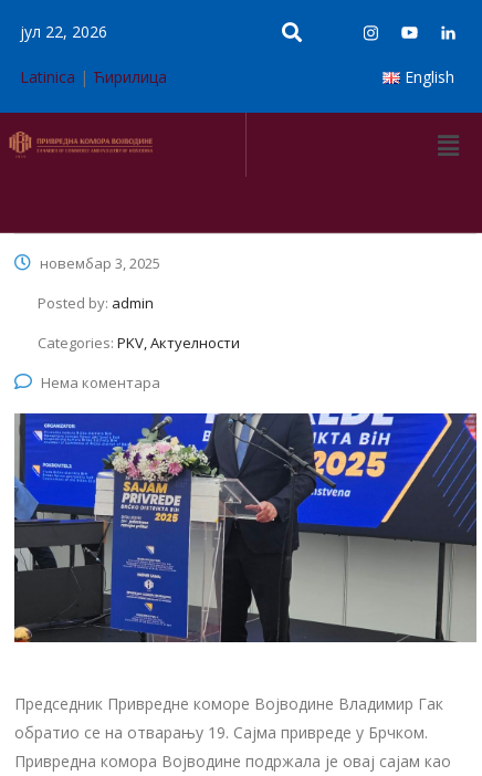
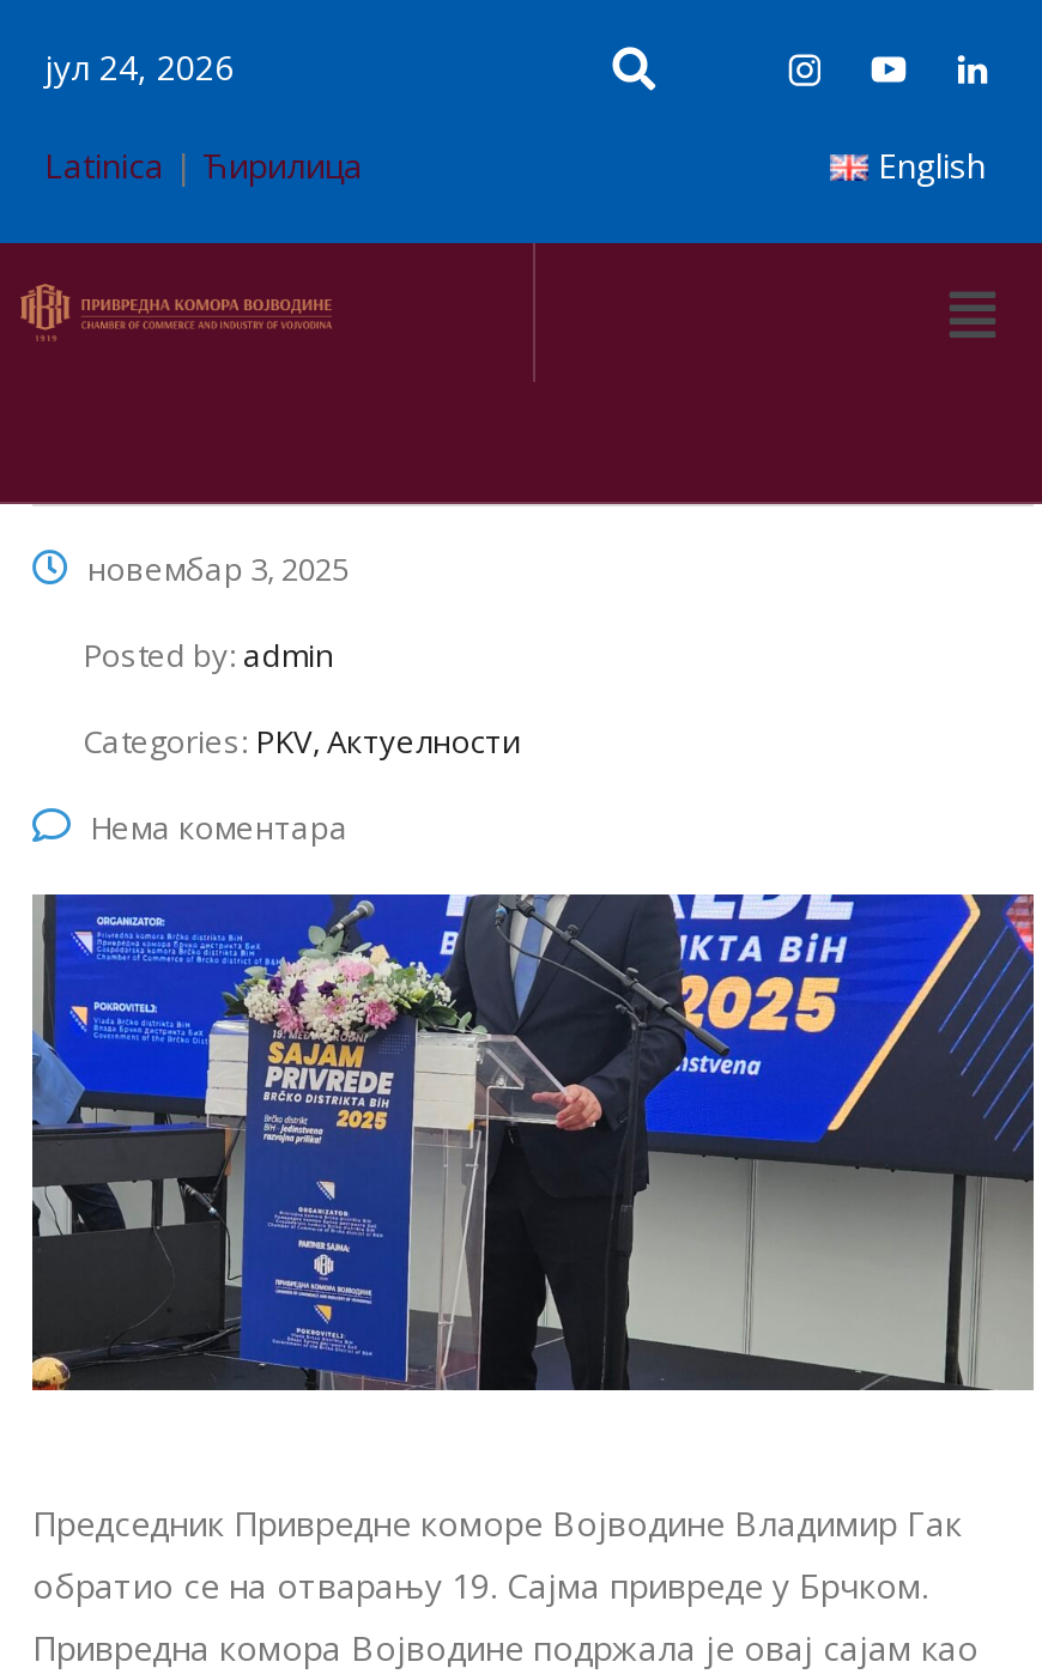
- јул 22, 2026
+ јул 24, 2026
